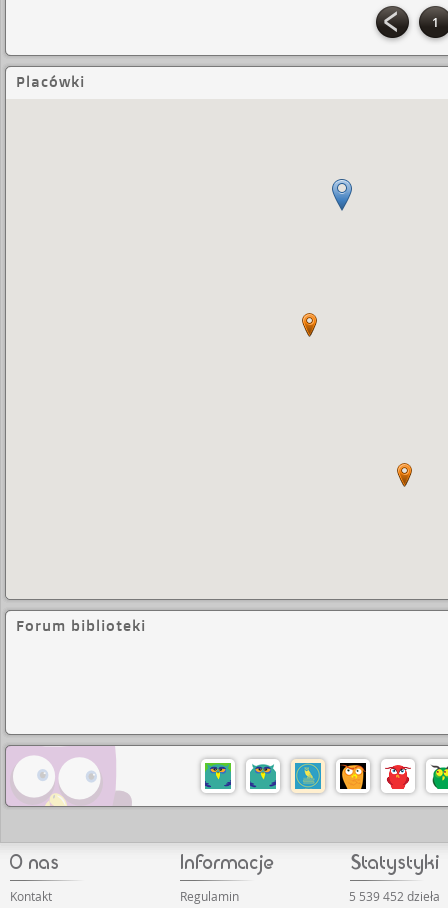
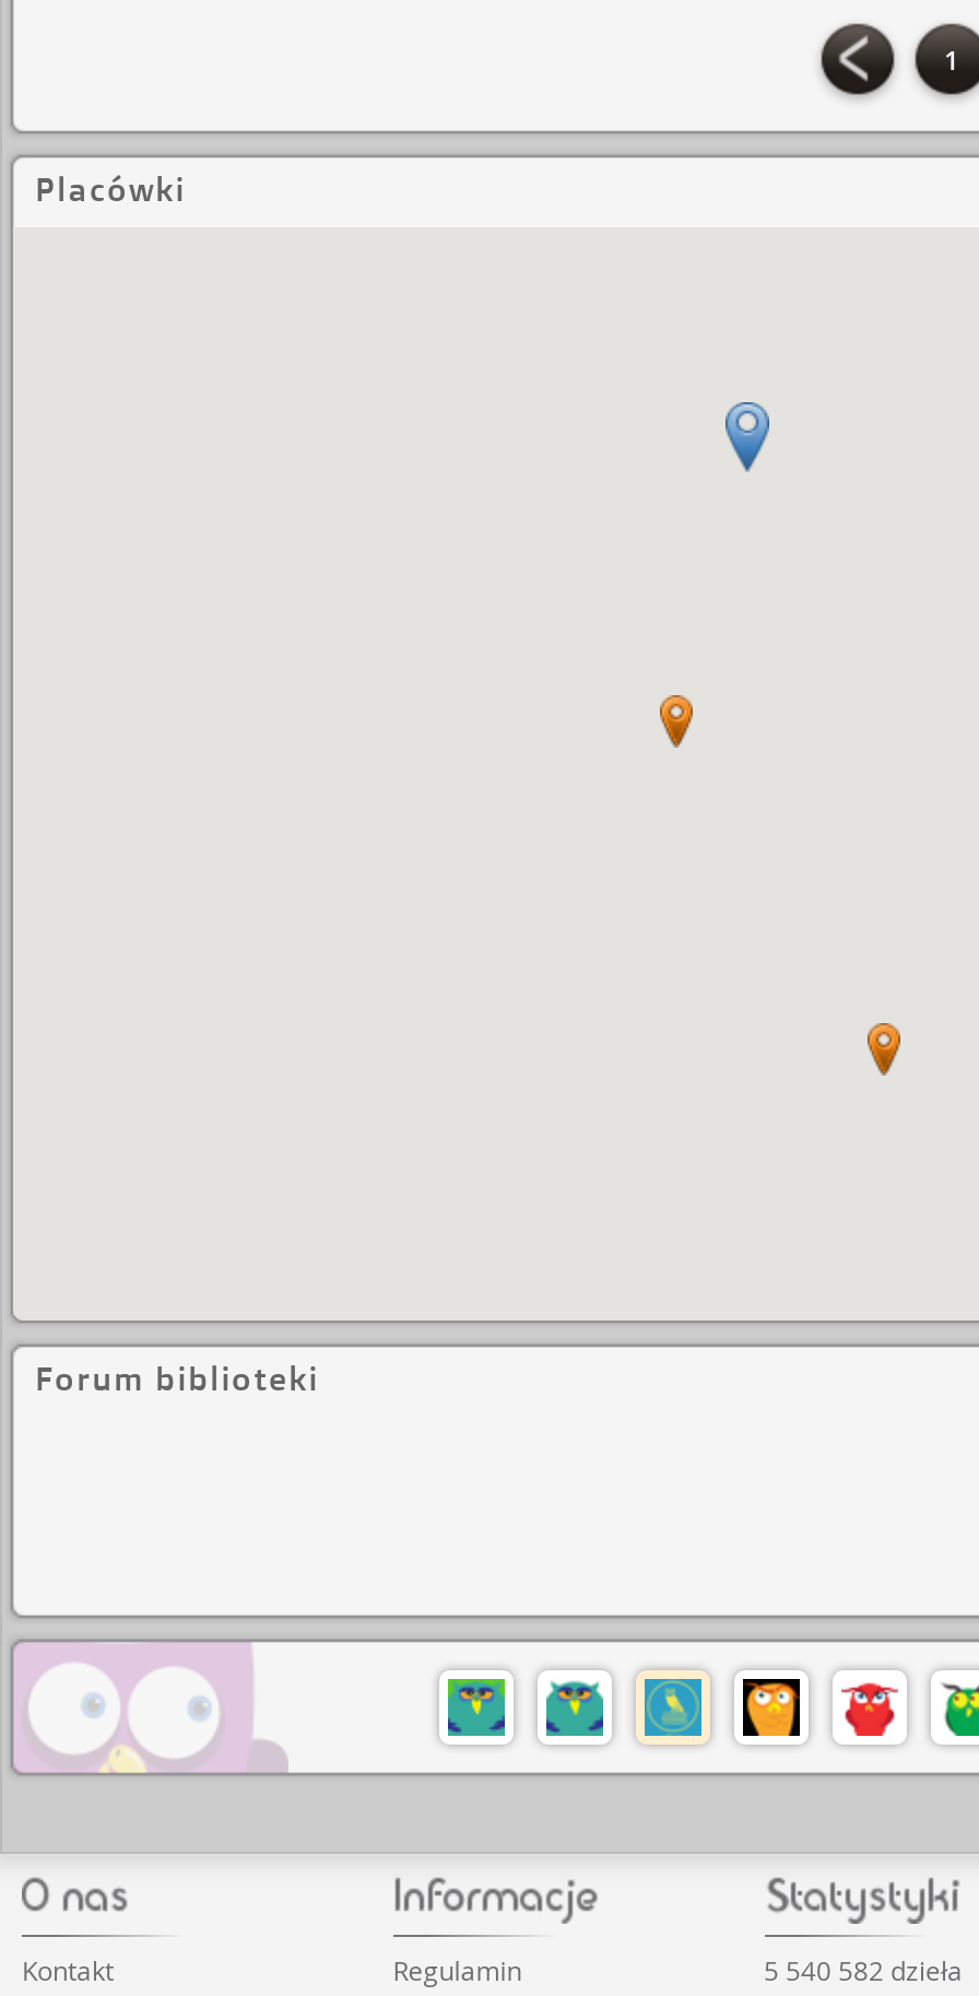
- 5 539 452 dzieła
+ 5 540 582 dzieła
